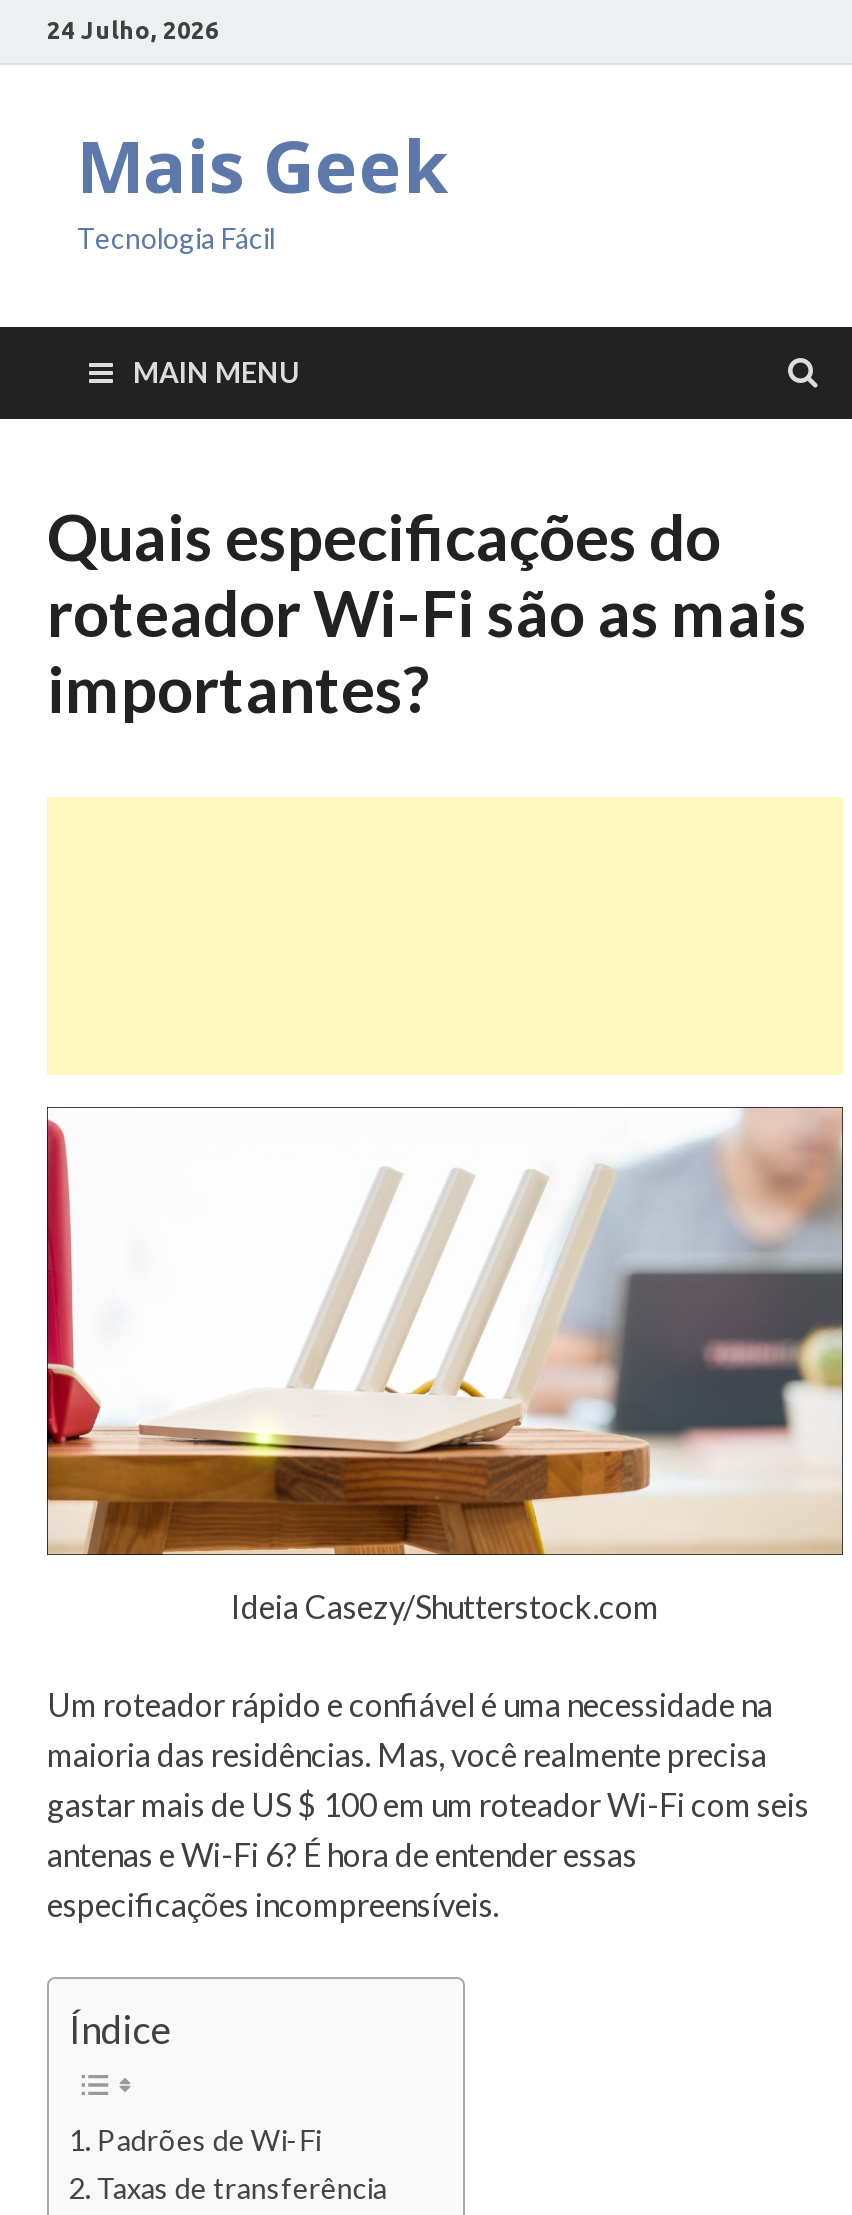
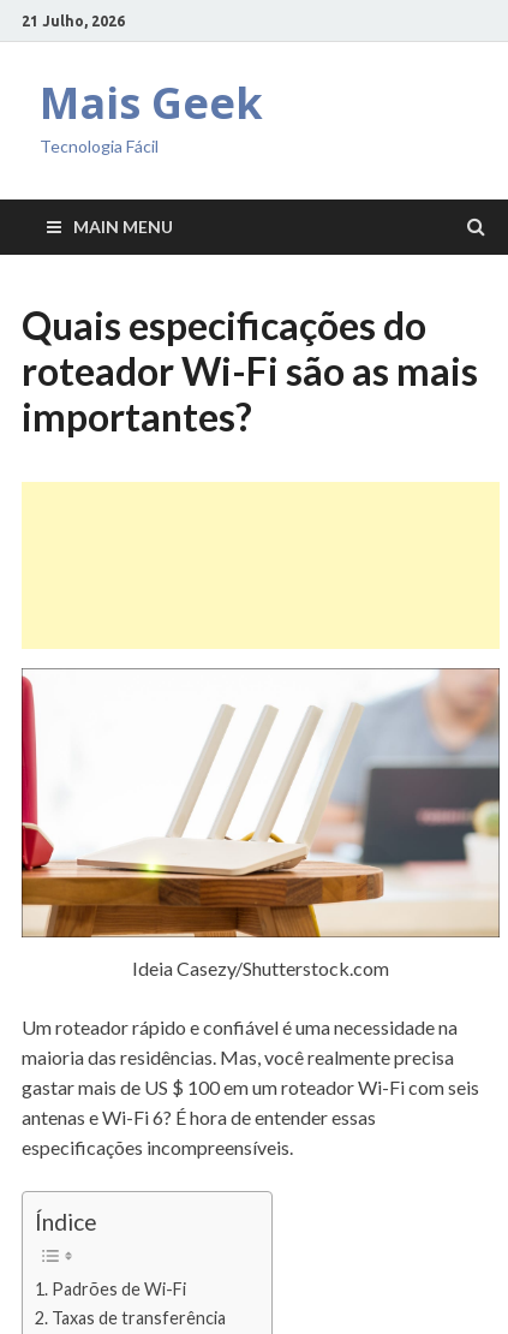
- 24 Julho, 2026
+ 21 Julho, 2026
